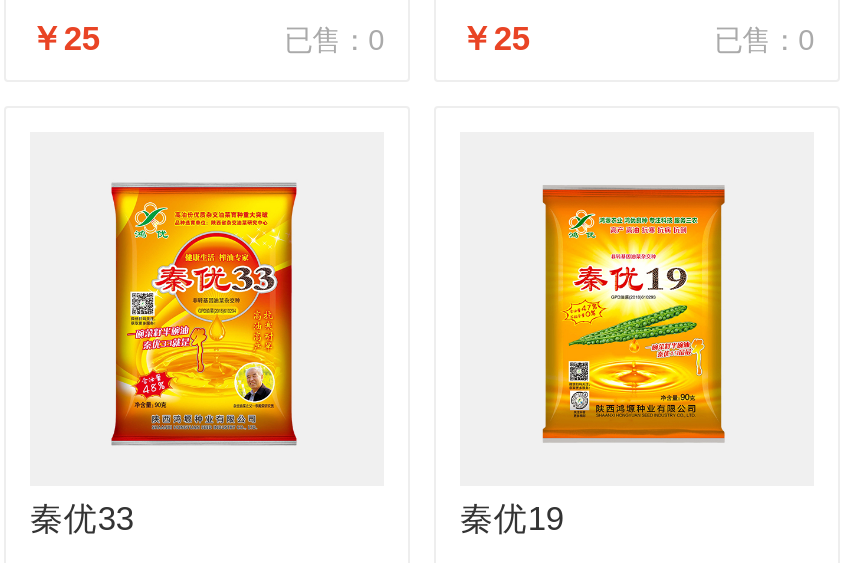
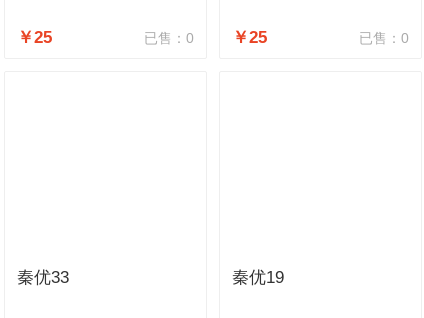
- [image]

- [image]
